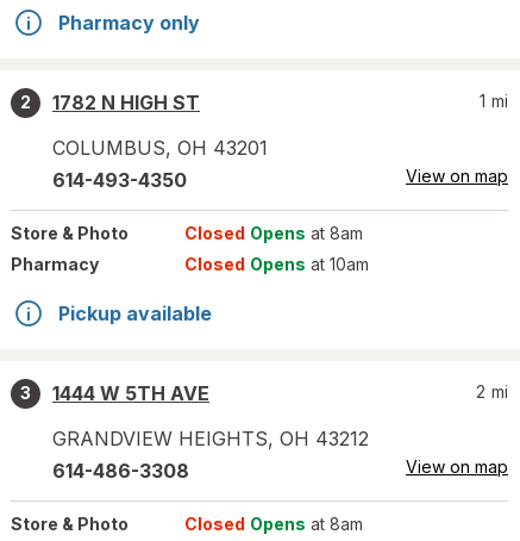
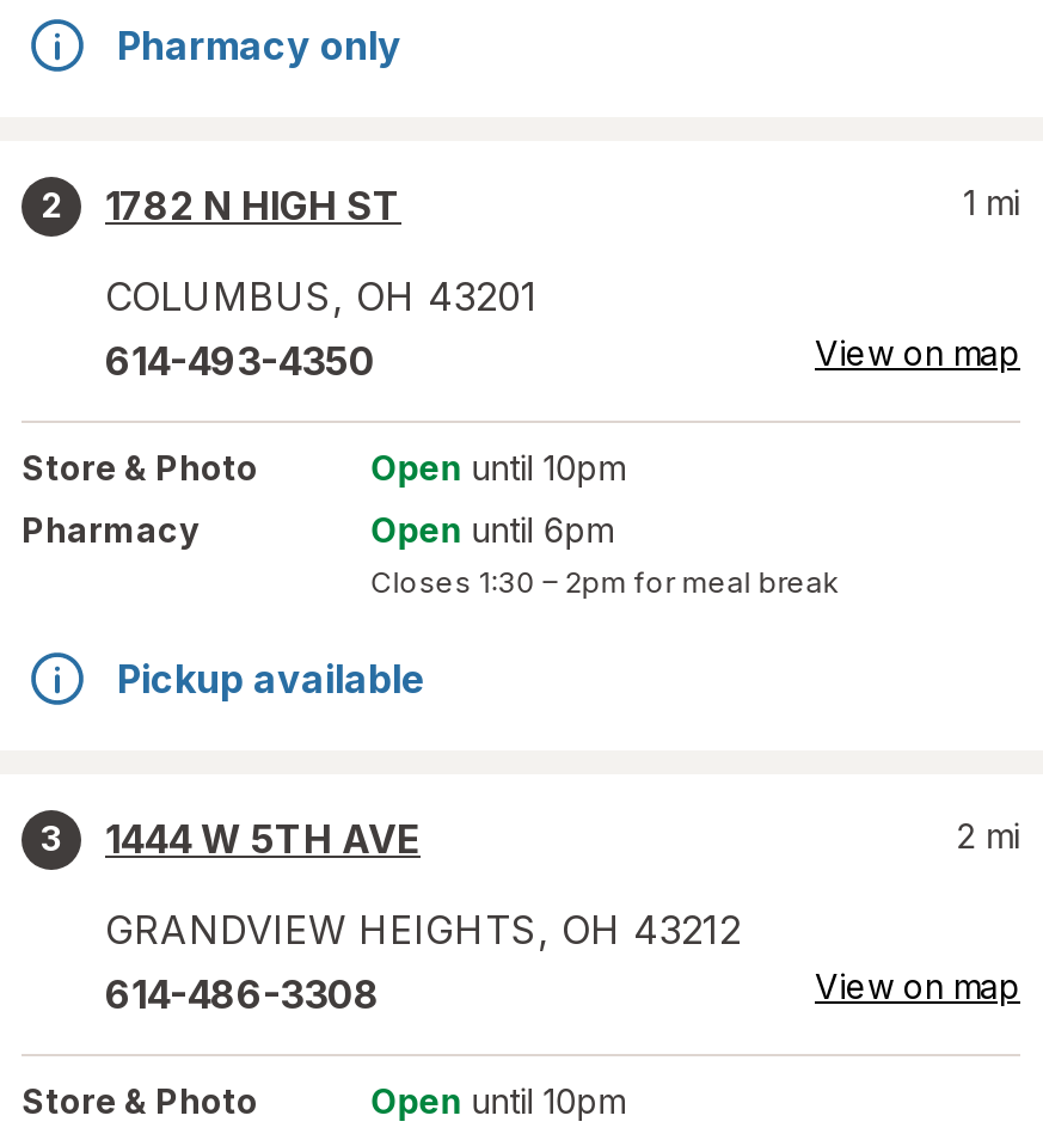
- Closed Opens at 8am
+ Open until 10pm

- Closed Opens at 10am
+ Open until 6pm
+ Closes 1:30 – 2pm for meal break

- Closed Opens at 8am
+ Open until 10pm
